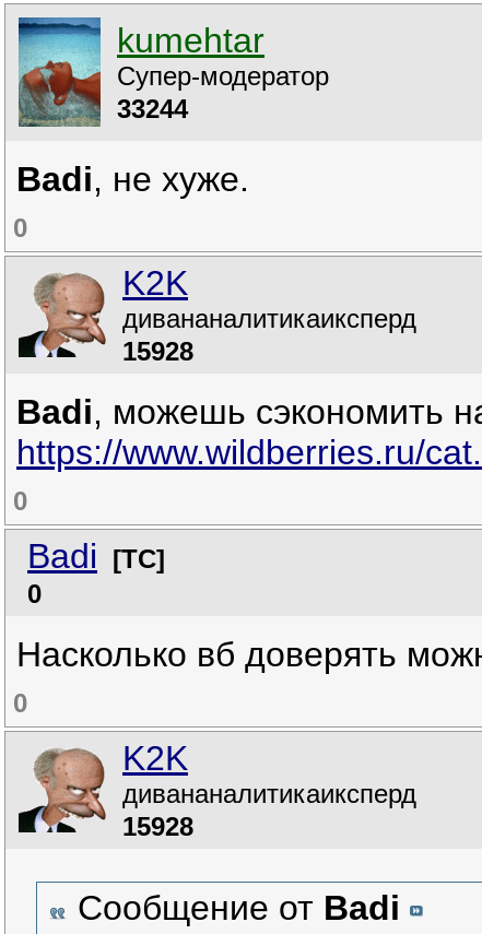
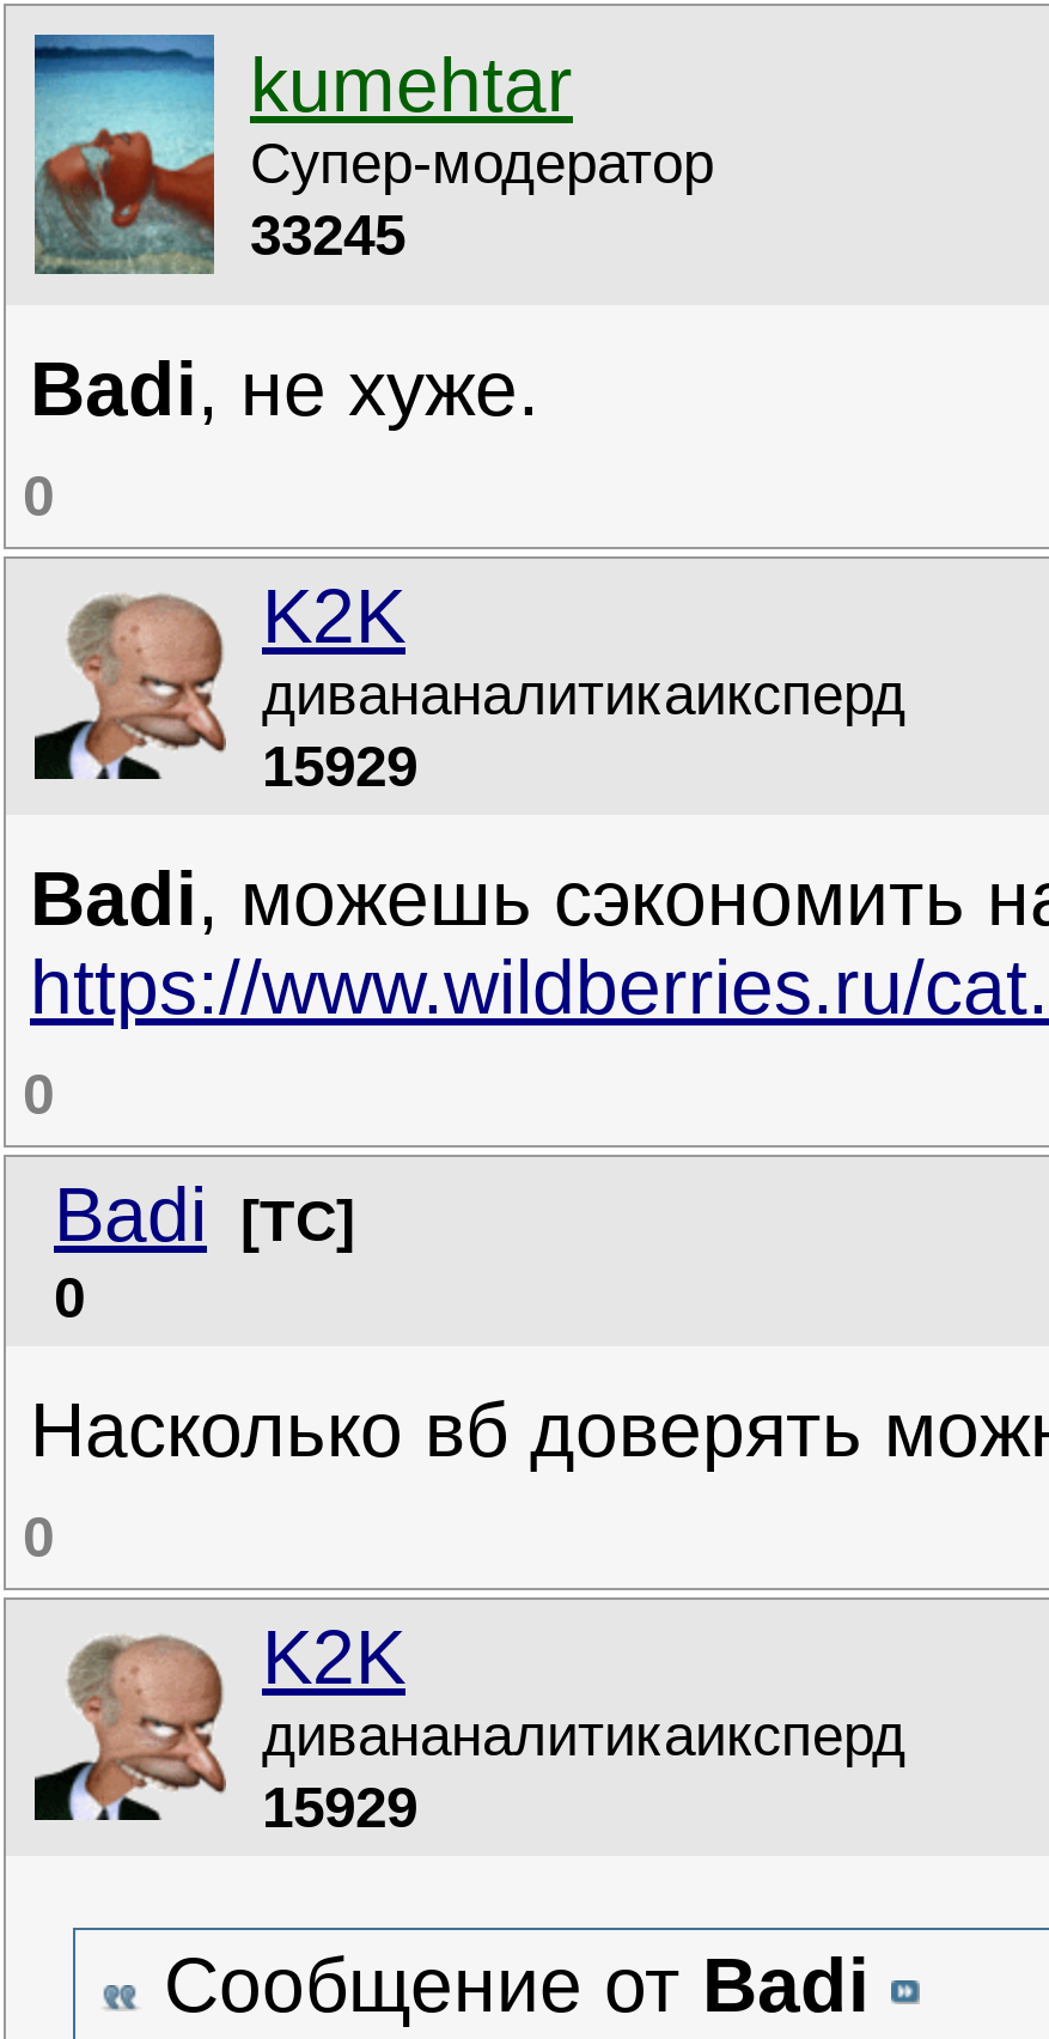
- 33244
+ 33245

- 15928
+ 15929

- 15928
+ 15929
